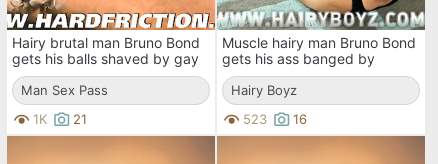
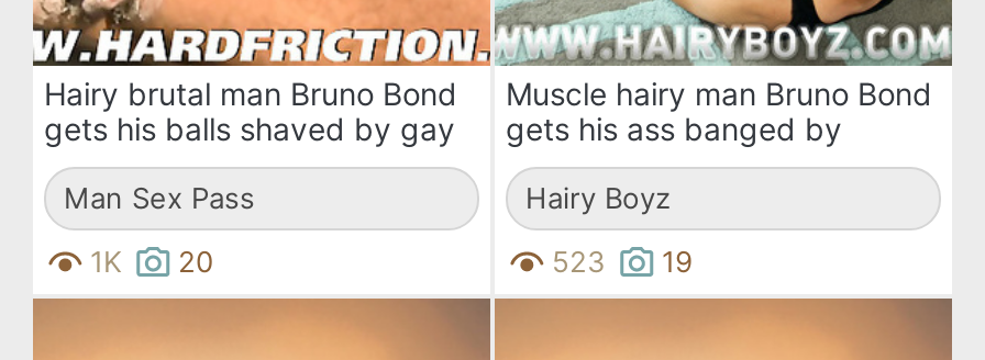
- 1K 21
+ 1K 20

- 523 16
+ 523 19
